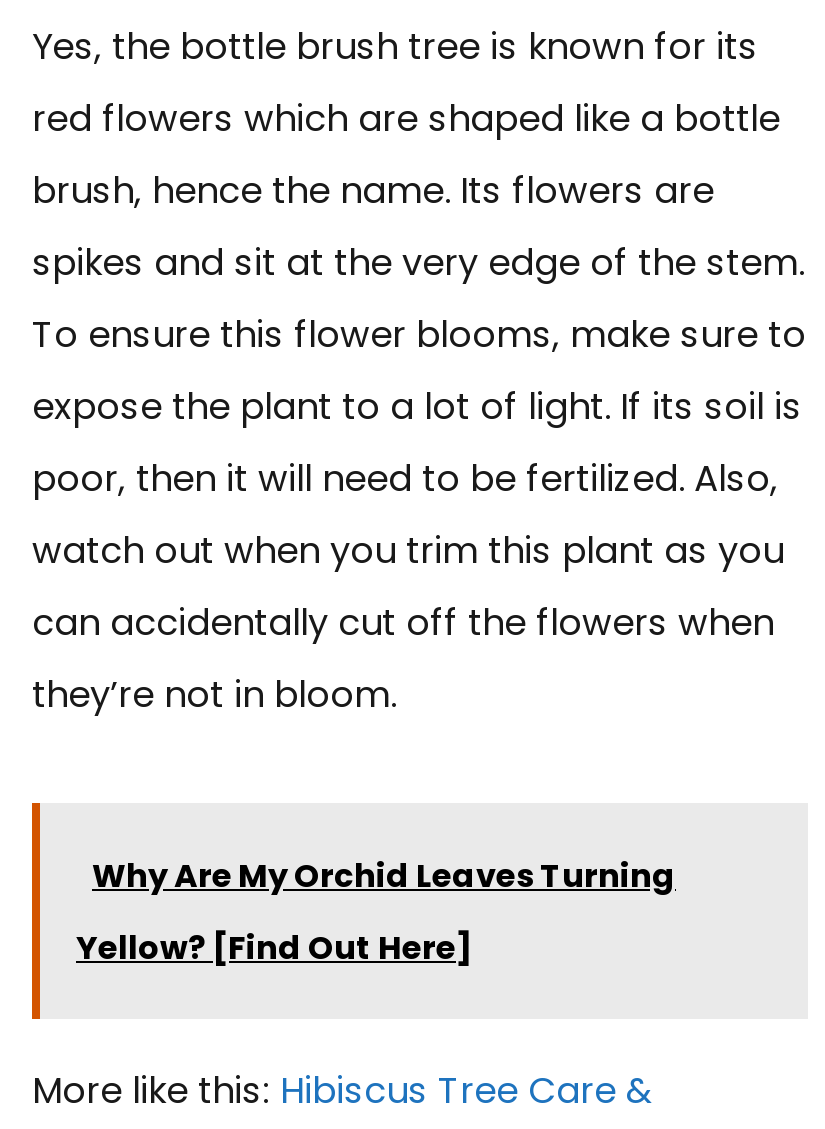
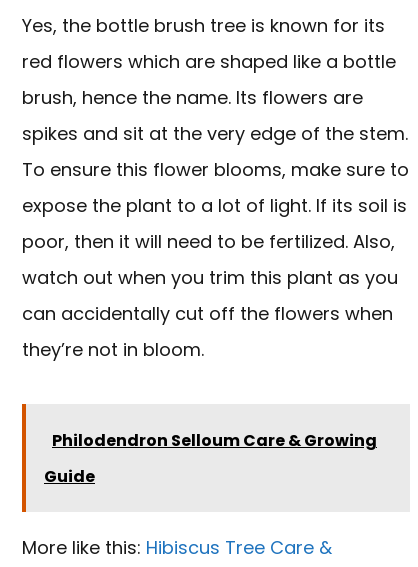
- Why Are My Orchid Leaves Turning
+ Philodendron Selloum Care & Growing

- Yellow? [Find Out Here]
+ Guide
